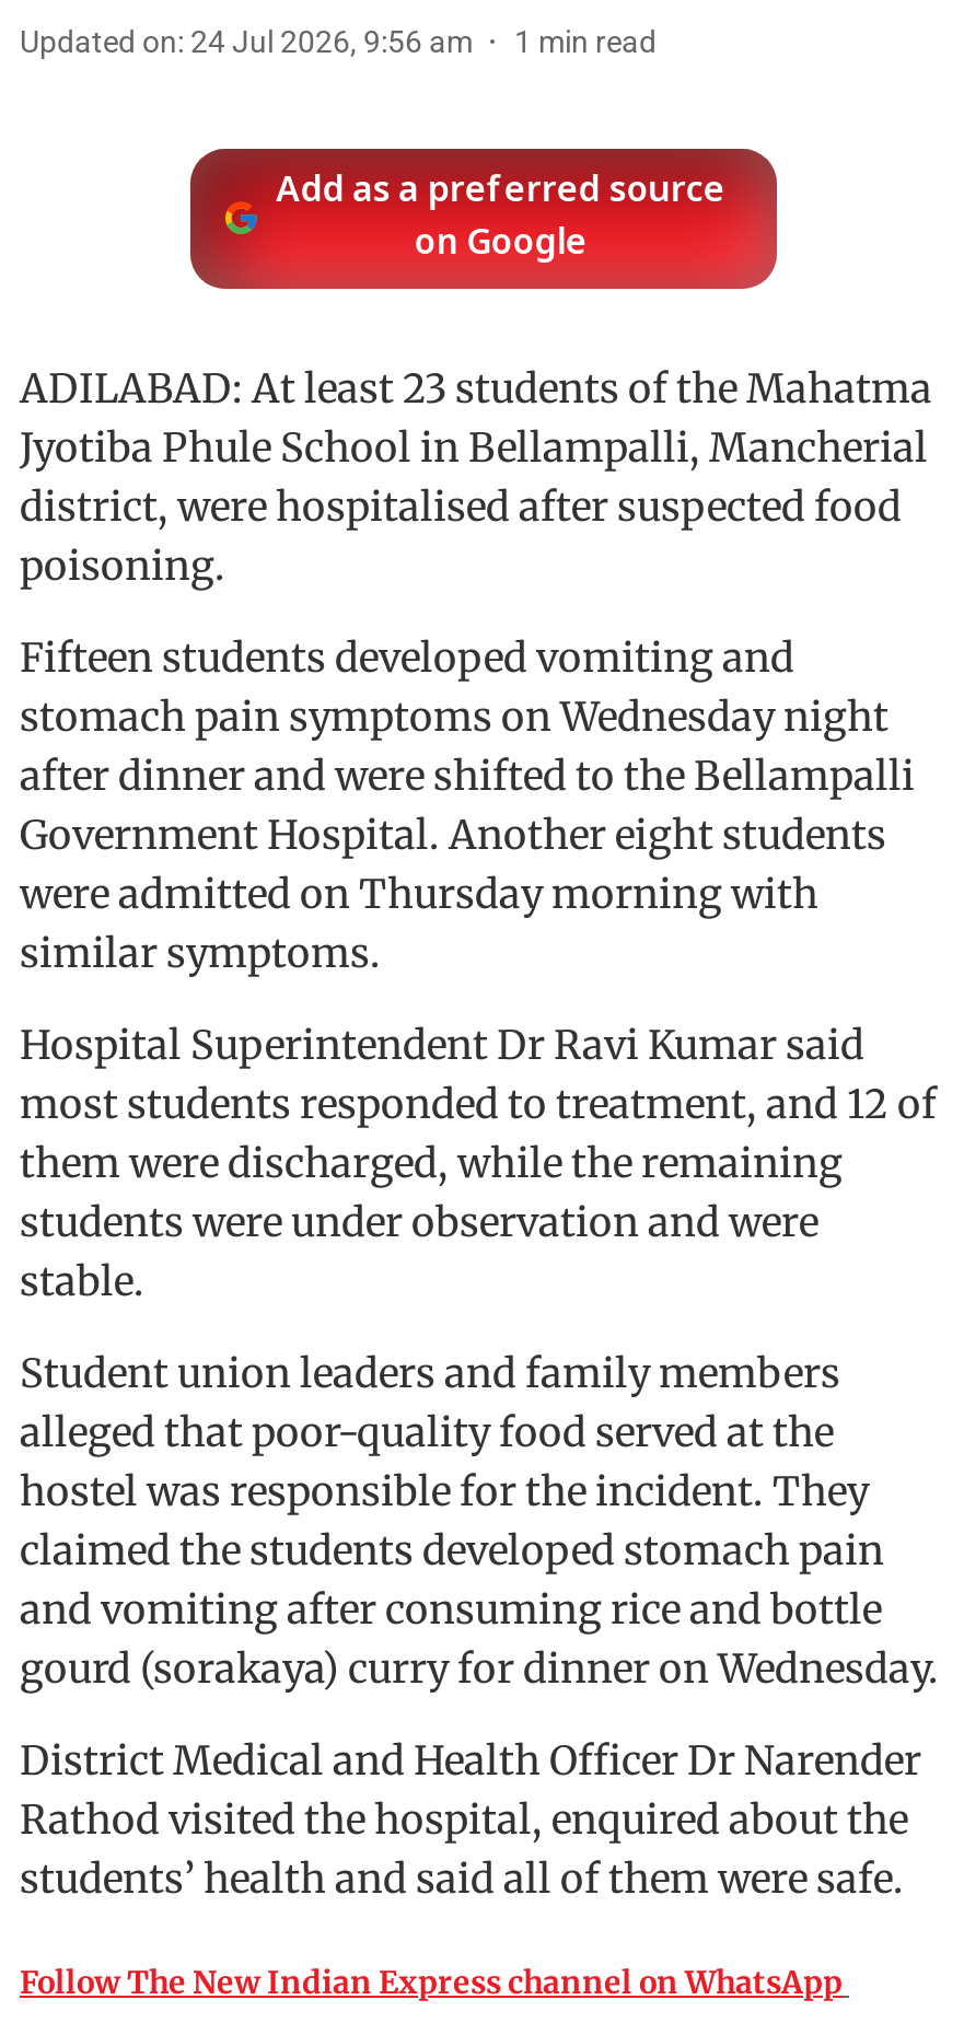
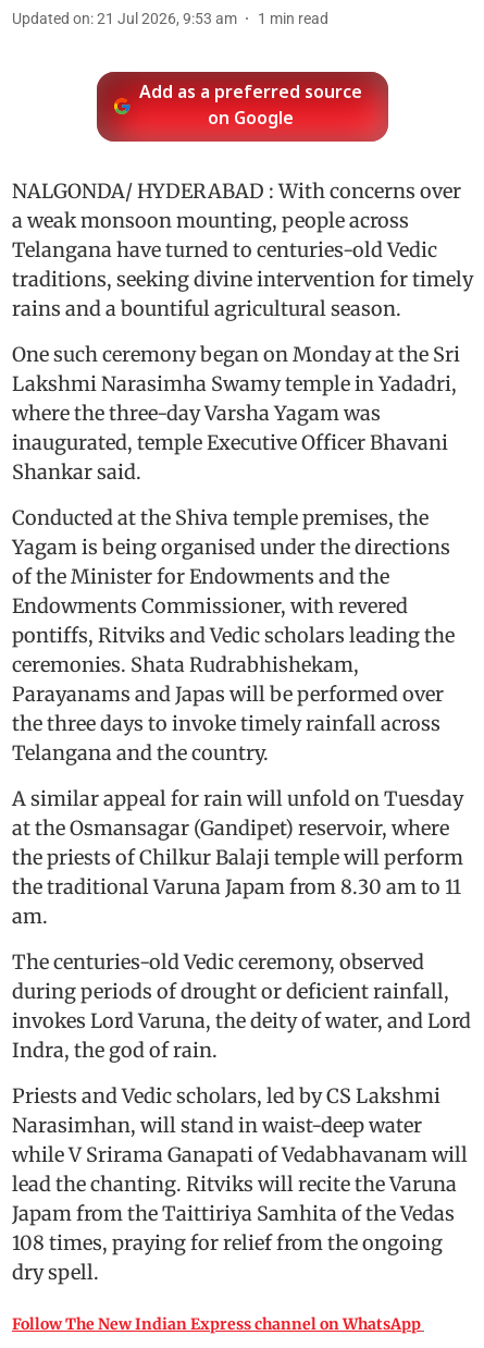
- Updated on: 24 Jul 2026, 9:56 am
+ Updated on: 21 Jul 2026, 9:53 am

- ADILABAD: At least 23 students of the Mahatma
- Jyotiba Phule School in Bellampalli, Mancherial
- district, were hospitalised after suspected food
- poisoning.
- Fifteen students developed vomiting and
- stomach pain symptoms on Wednesday night
- after dinner and were shifted to the Bellampalli
- Government Hospital. Another eight students
- were admitted on Thursday morning with
- similar symptoms.
- Hospital Superintendent Dr Ravi Kumar said
- most students responded to treatment, and 12 of
- them were discharged, while the remaining
- students were under observation and were
- stable.
- Student union leaders and family members
- alleged that poor-quality food served at the
- hostel was responsible for the incident. They
- claimed the students developed stomach pain
- and vomiting after consuming rice and bottle
- gourd (sorakaya) curry for dinner on Wednesday.
- District Medical and Health Officer Dr Narender
- Rathod visited the hospital, enquired about the
- students’ health and said all of them were safe.
+ NALGONDA/ HYDERABAD : With concerns over
+ a weak monsoon mounting, people across
+ Telangana have turned to centuries-old Vedic
+ traditions, seeking divine intervention for timely
+ rains and a bountiful agricultural season.
+ One such ceremony began on Monday at the Sri
+ Lakshmi Narasimha Swamy temple in Yadadri,
+ where the three-day Varsha Yagam was
+ inaugurated, temple Executive Officer Bhavani
+ Shankar said.
+ Conducted at the Shiva temple premises, the
+ Yagam is being organised under the directions
+ of the Minister for Endowments and the
+ Endowments Commissioner, with revered
+ pontiffs, Ritviks and Vedic scholars leading the
+ ceremonies. Shata Rudrabhishekam,
+ Parayanams and Japas will be performed over
+ the three days to invoke timely rainfall across
+ Telangana and the country.
+ A similar appeal for rain will unfold on Tuesday
+ at the Osmansagar (Gandipet) reservoir, where
+ the priests of Chilkur Balaji temple will perform
+ the traditional Varuna Japam from 8.30 am to 11
+ am.
+ The centuries-old Vedic ceremony, observed
+ during periods of drought or deficient rainfall,
+ invokes Lord Varuna, the deity of water, and Lord
+ Indra, the god of rain.
+ Priests and Vedic scholars, led by CS Lakshmi
+ Narasimhan, will stand in waist-deep water
+ while V Srirama Ganapati of Vedabhavanam will
+ lead the chanting. Ritviks will recite the Varuna
+ Japam from the Taittiriya Samhita of the Vedas
+ 108 times, praying for relief from the ongoing
+ dry spell.
